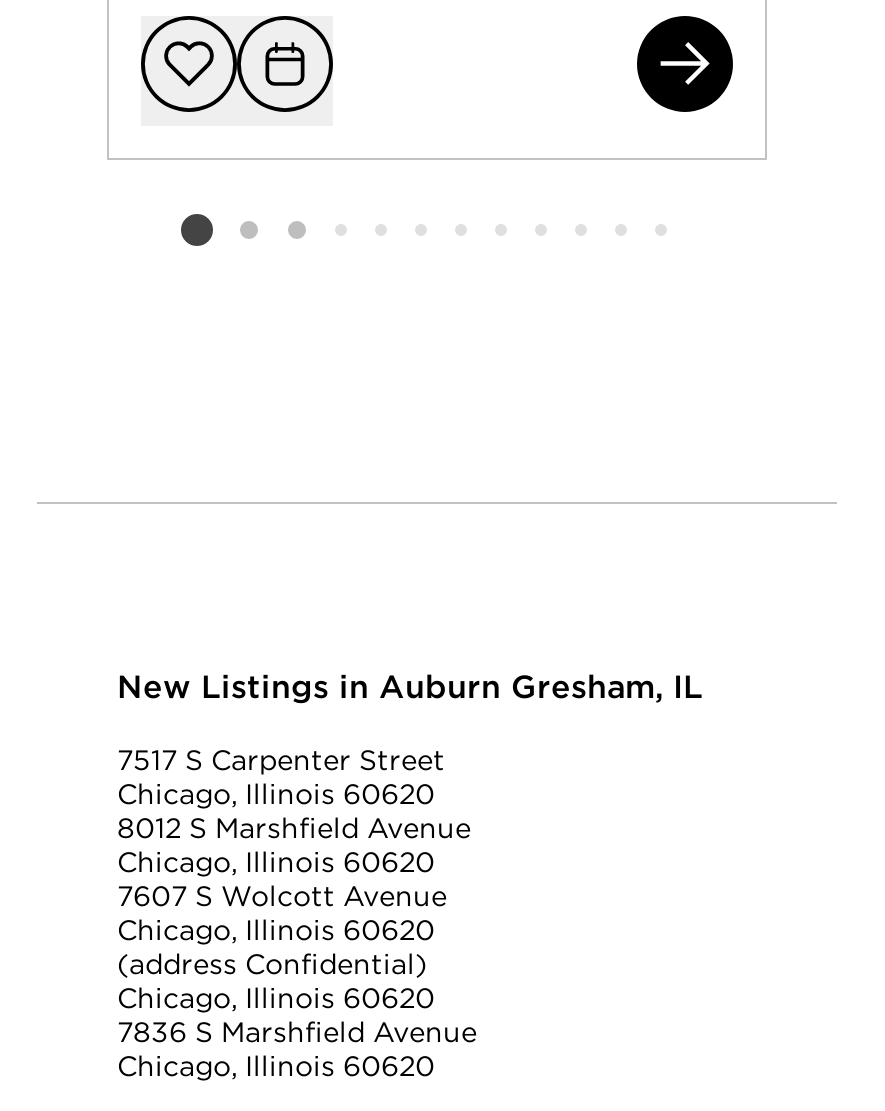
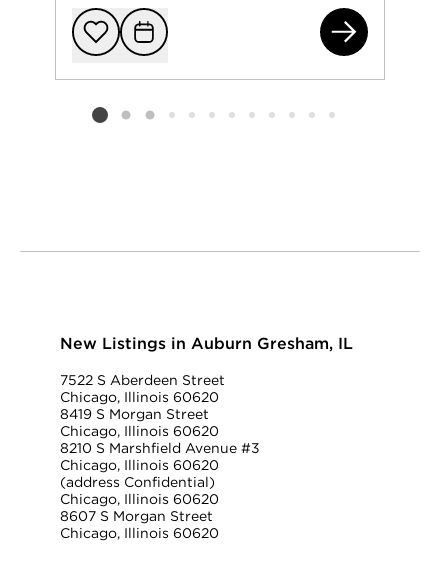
- 7517 S Carpenter Street
+ 7522 S Aberdeen Street

- 8012 S Marshfield Avenue
+ 8419 S Morgan Street

- 7607 S Wolcott Avenue
+ 8210 S Marshfield Avenue #3

- 7836 S Marshfield Avenue
+ 8607 S Morgan Street
